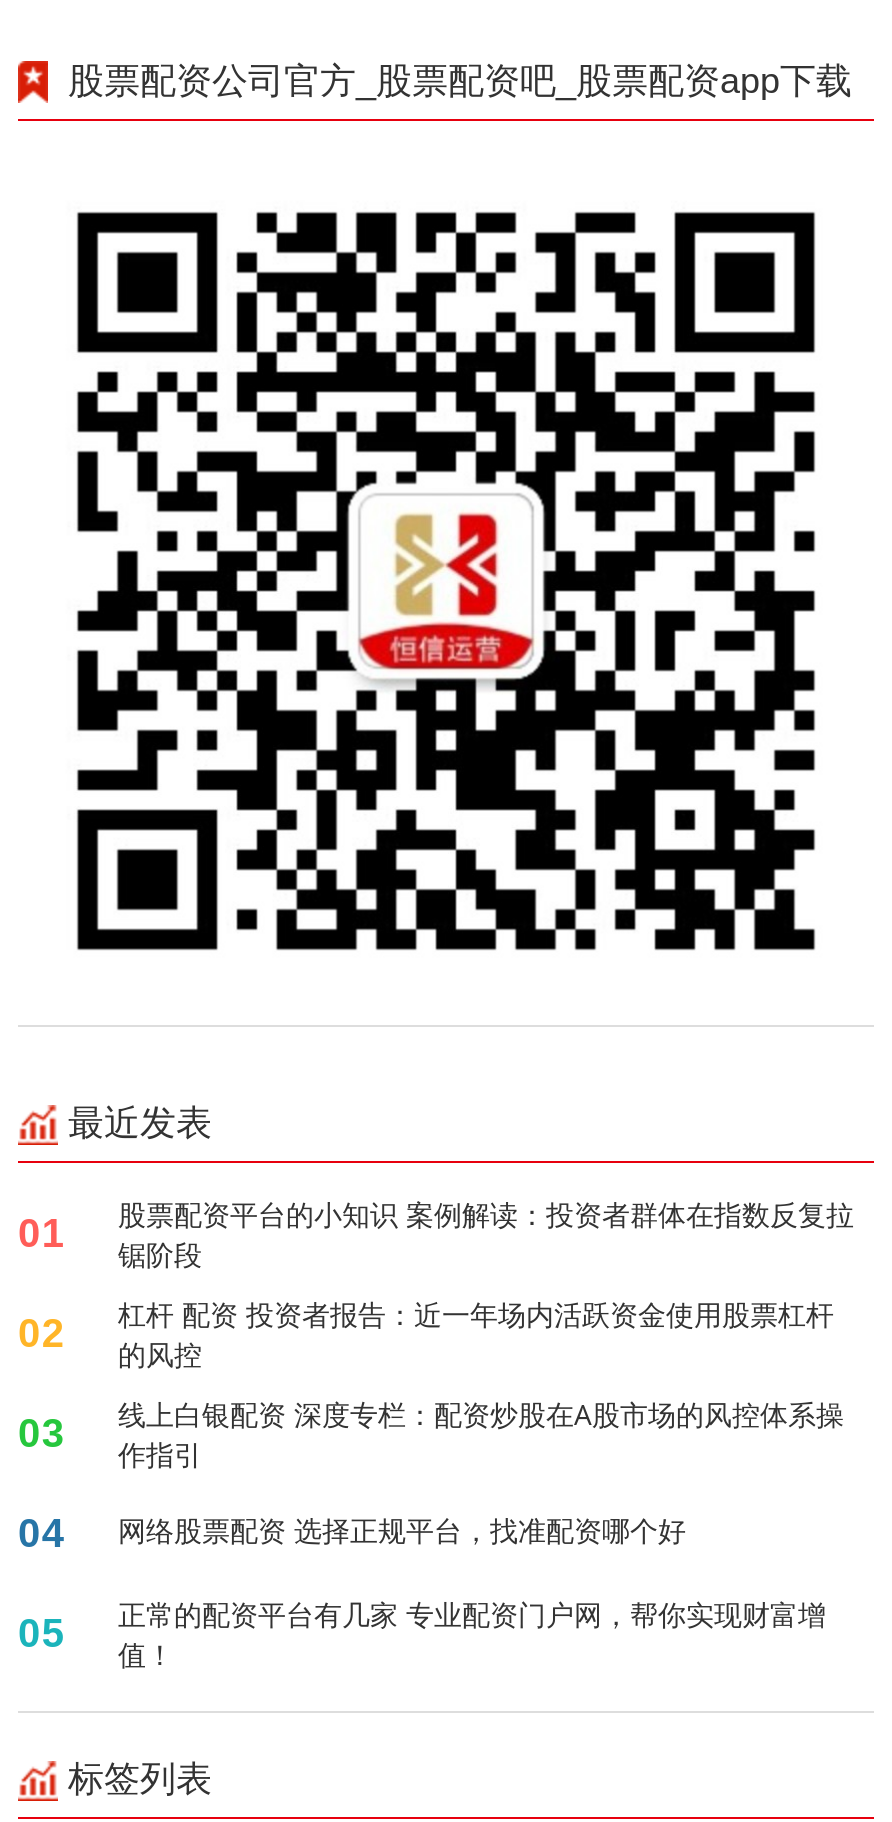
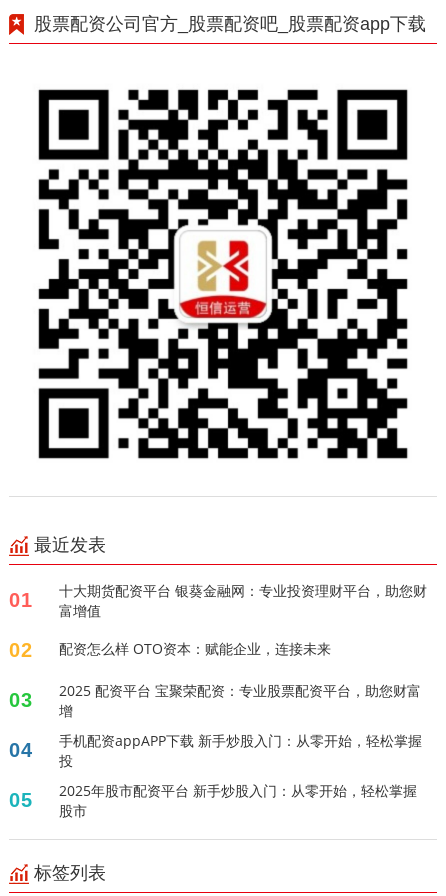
- 股票配资平台的小知识 案例解读：投资者群体在指数反复拉
- 锯阶段
+ 十大期货配资平台 银葵金融网：专业投资理财平台，助您财
+ 富增值

- 杠杆 配资 投资者报告：近一年场内活跃资金使用股票杠杆
- 的风控
+ 配资怎么样 OTO资本：赋能企业，连接未来

- 线上白银配资 深度专栏：配资炒股在A股市场的风控体系操
- 作指引
+ 2025 配资平台 宝聚荣配资：专业股票配资平台，助您财富
+ 增

- 网络股票配资 选择正规平台，找准配资哪个好
+ 手机配资appAPP下载 新手炒股入门：从零开始，轻松掌握
+ 投

- 正常的配资平台有几家 专业配资门户网，帮你实现财富增
- 值！
+ 2025年股市配资平台 新手炒股入门：从零开始，轻松掌握
+ 股市
